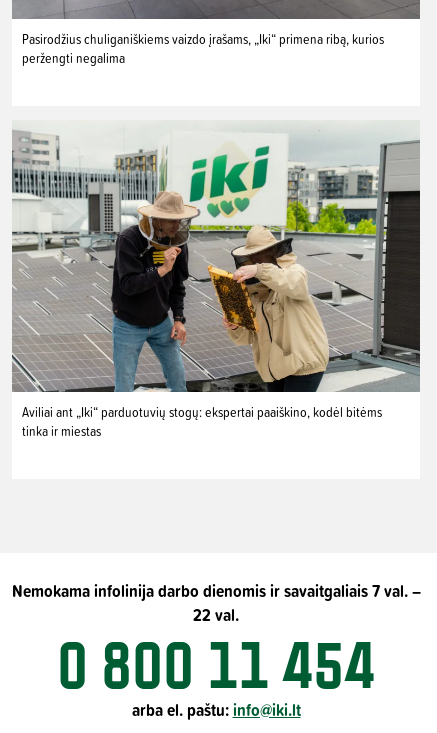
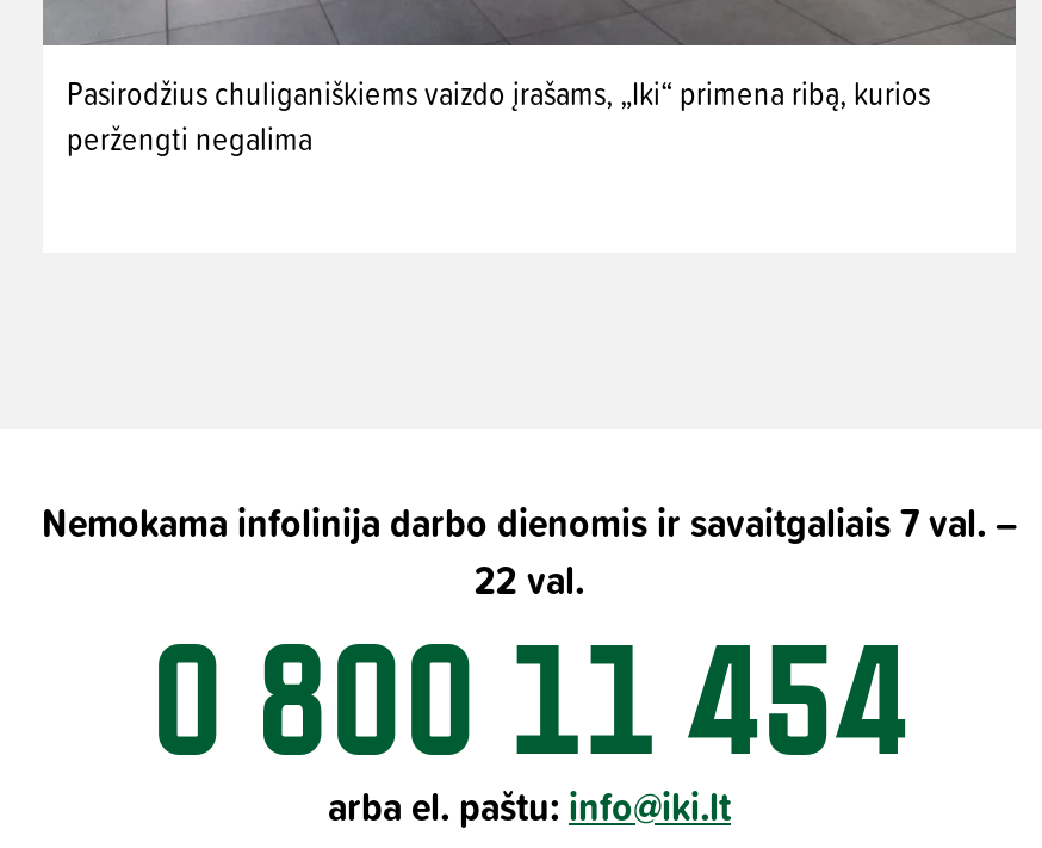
- [image]
- Aviliai ant „Iki“ parduotuvių stogų: ekspertai paaiškino, kodėl bitėms
- tinka ir miestas
